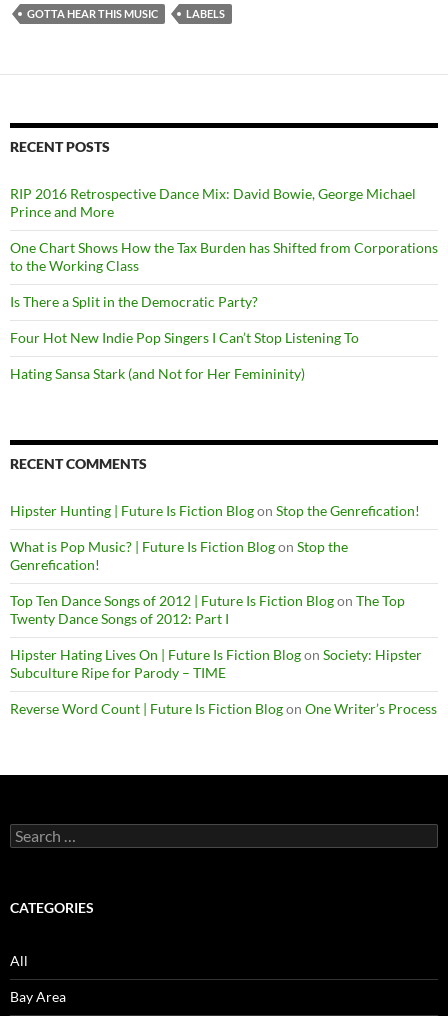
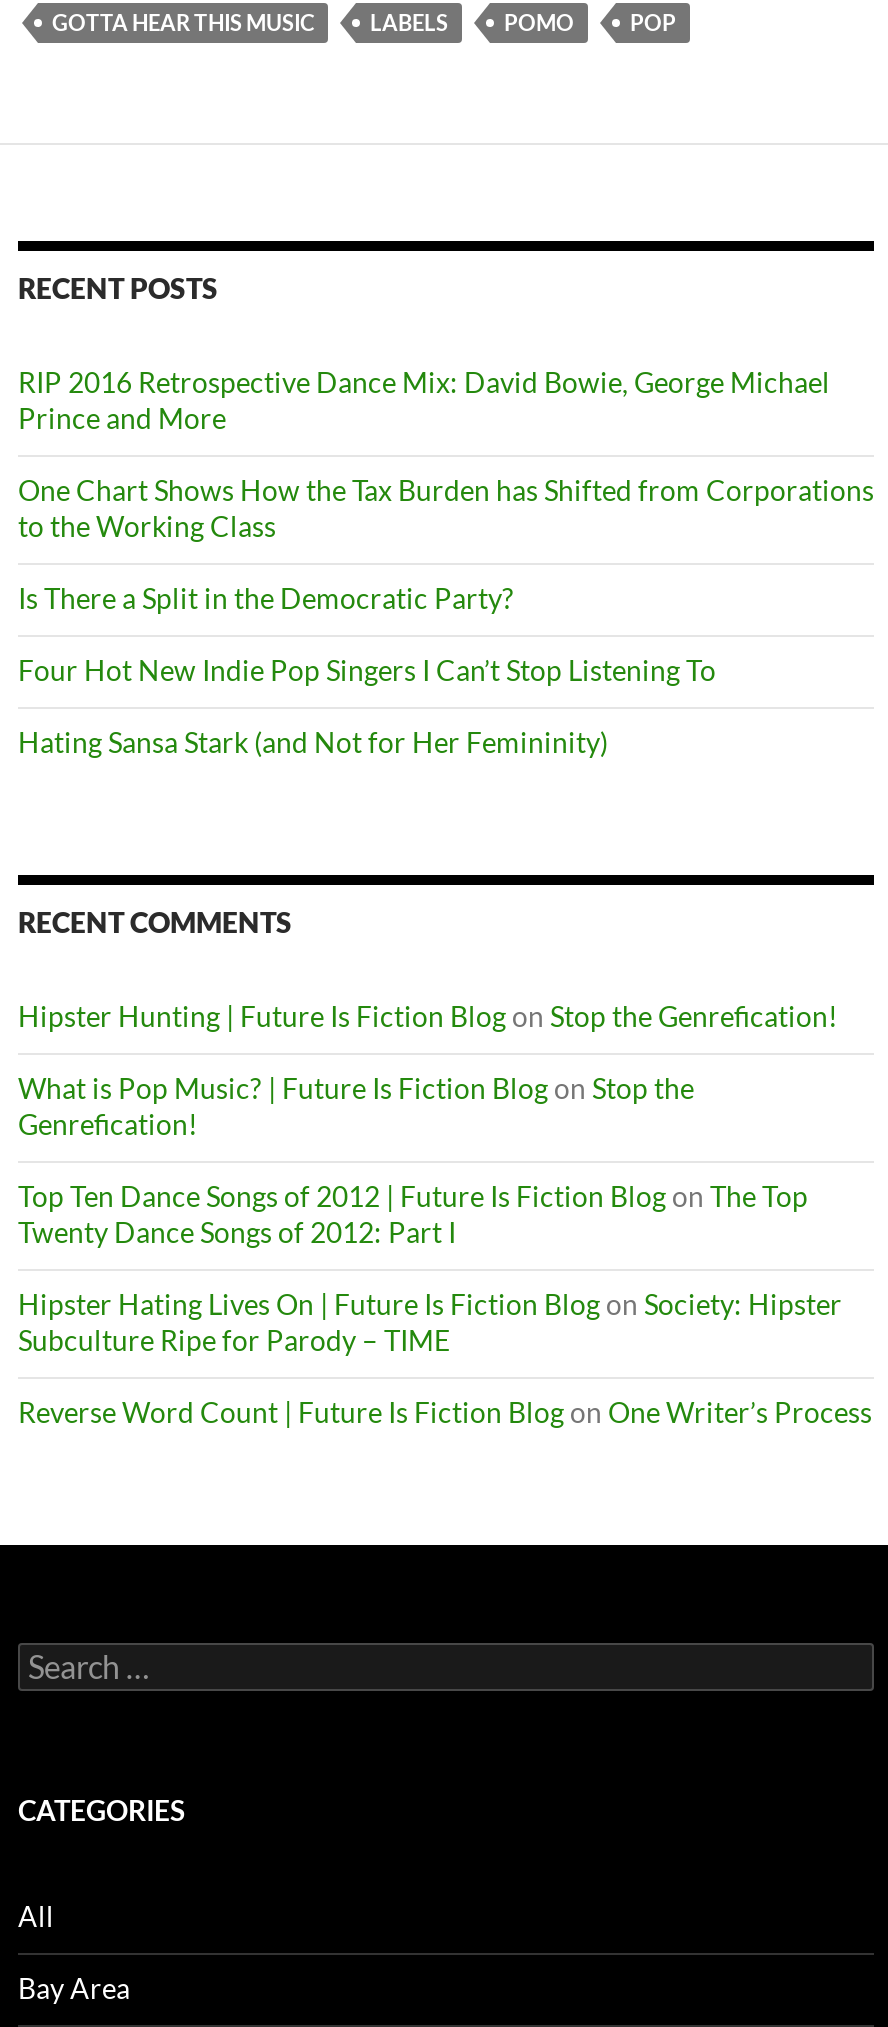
+ POMO
+ POP
